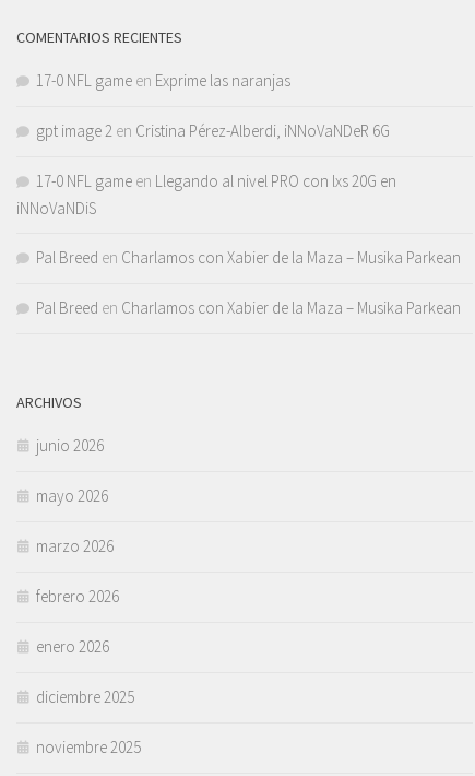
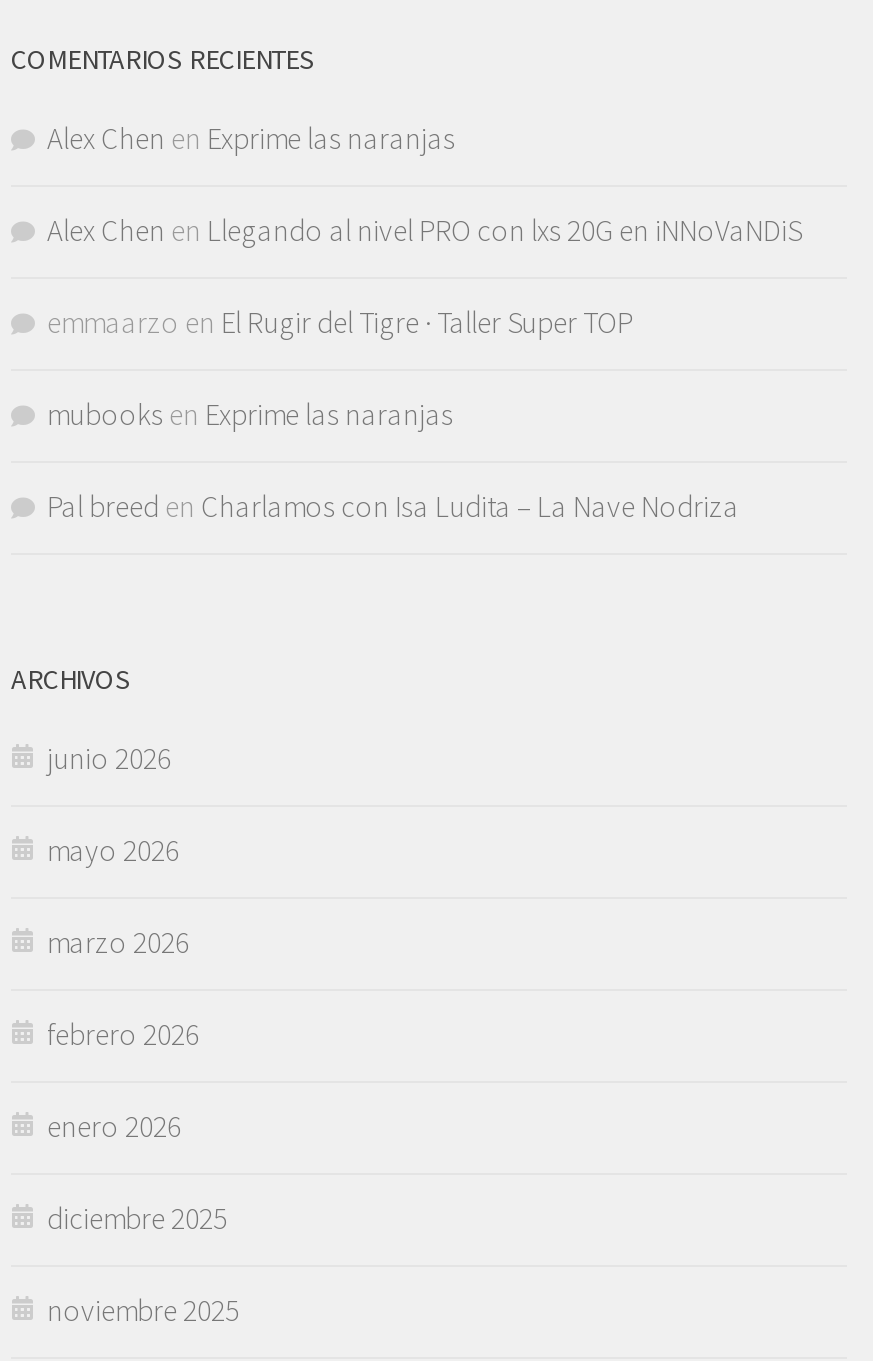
- 17-0 NFL game en Exprime las naranjas
+ Alex Chen en Exprime las naranjas

- gpt image 2 en Cristina Pérez-Alberdi, iNNoVaNDeR 6G
+ Alex Chen en Llegando al nivel PRO con lxs 20G en iNNoVaNDiS

- 17-0 NFL game en Llegando al nivel PRO con lxs 20G en
- iNNoVaNDiS
+ emmaarzo en El Rugir del Tigre · Taller Super TOP

- Pal Breed en Charlamos con Xabier de la Maza – Musika Parkean
+ mubooks en Exprime las naranjas

- Pal Breed en Charlamos con Xabier de la Maza – Musika Parkean
+ Pal breed en Charlamos con Isa Ludita – La Nave Nodriza
